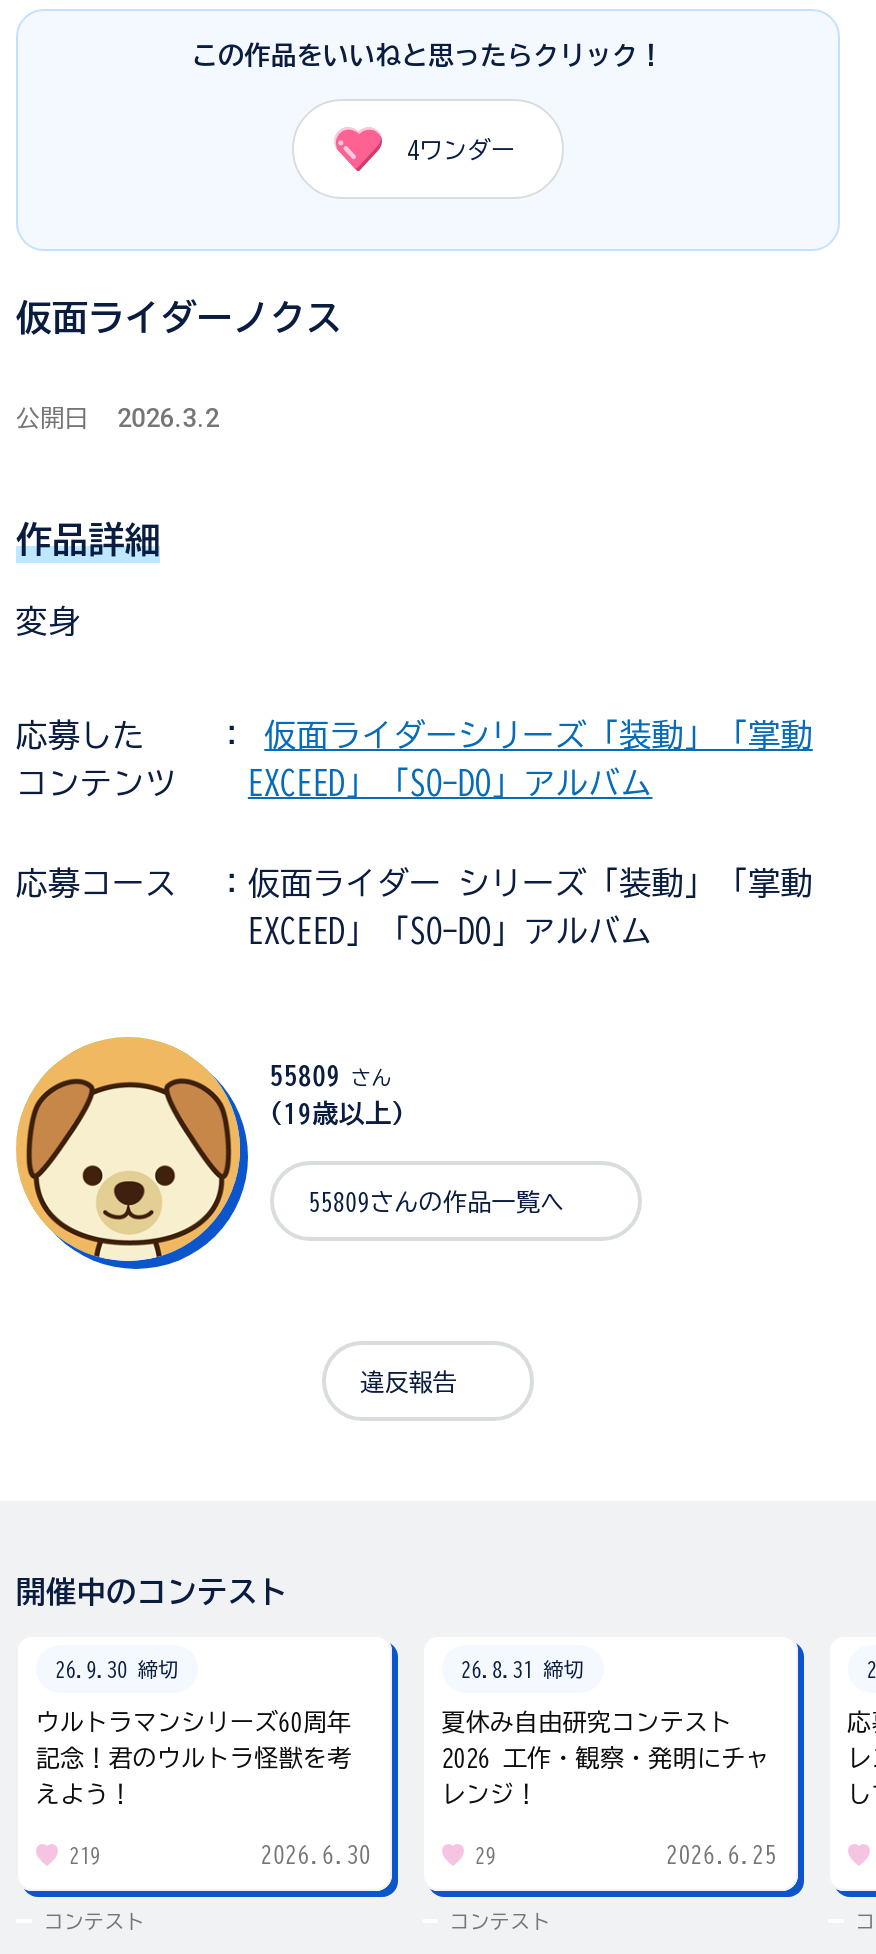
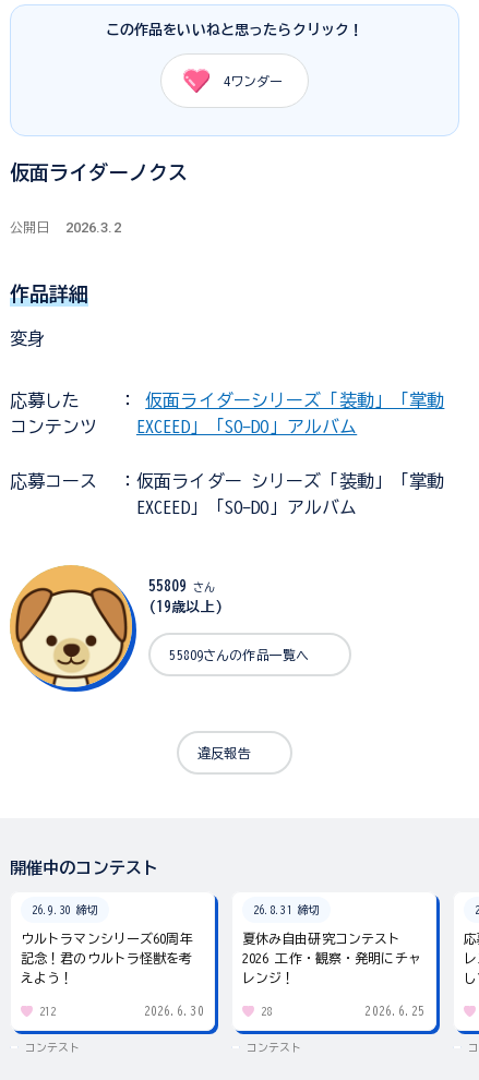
- 219
+ 212

- 29
+ 28
